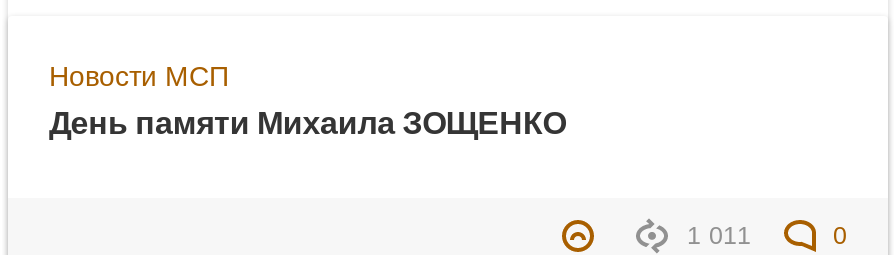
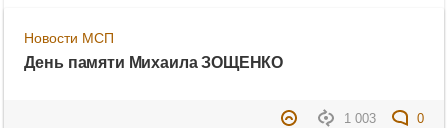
- 1 011
+ 1 003
